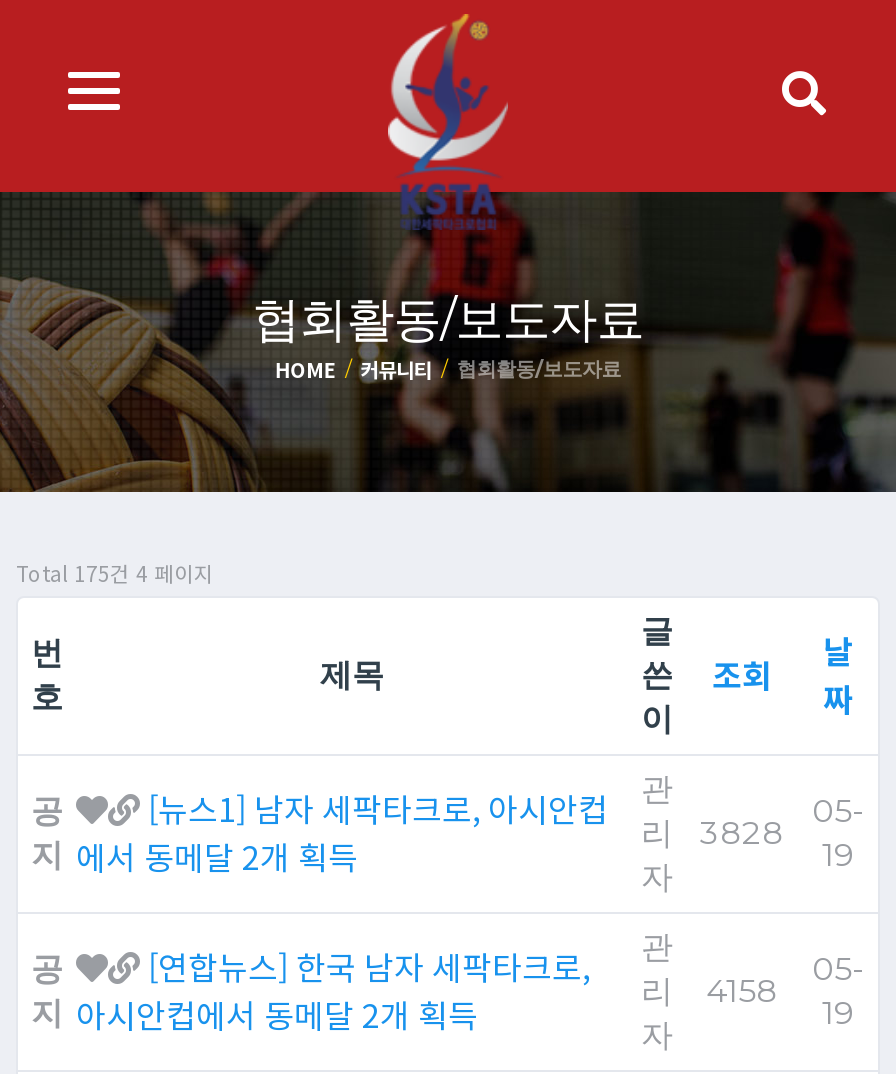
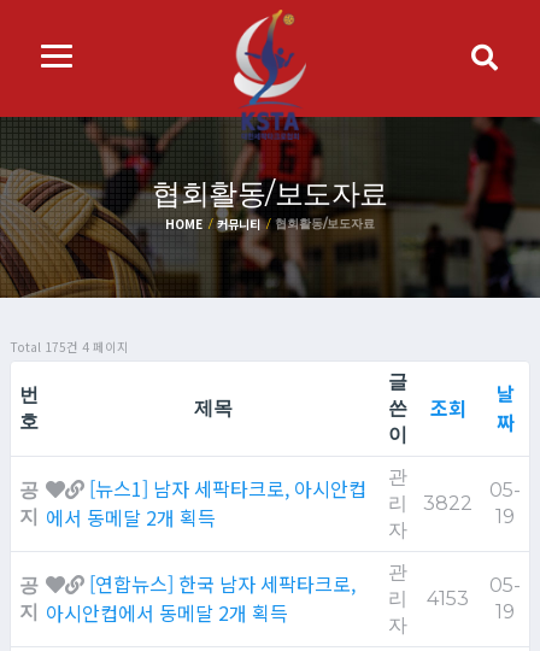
- 리 3828
+ 리 3822

- 리 4158
+ 리 4153
